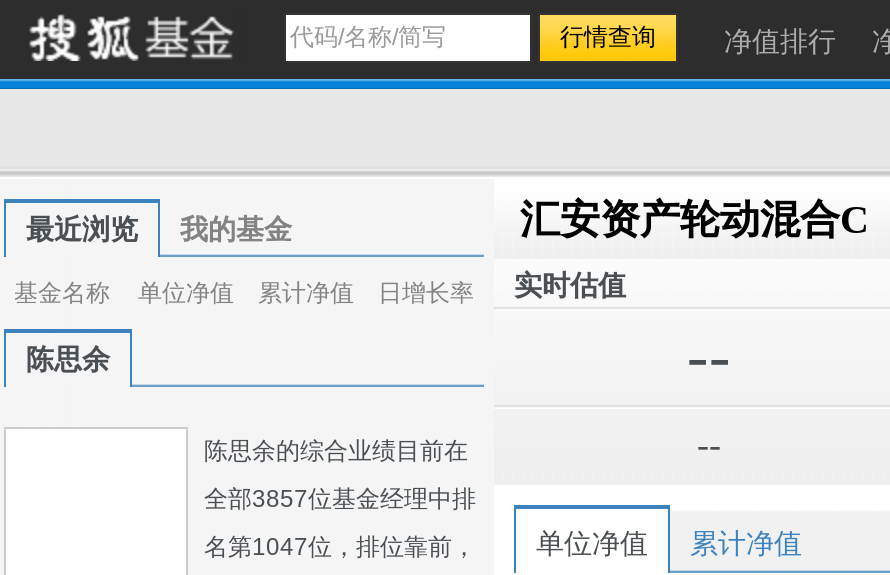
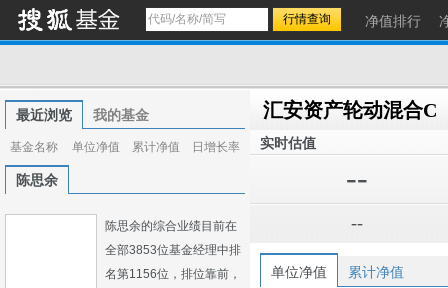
- 全部3857位基金经理中排
+ 全部3853位基金经理中排

- 名第1047位，排位靠前，
+ 名第1156位，排位靠前，
